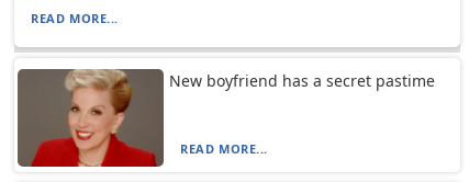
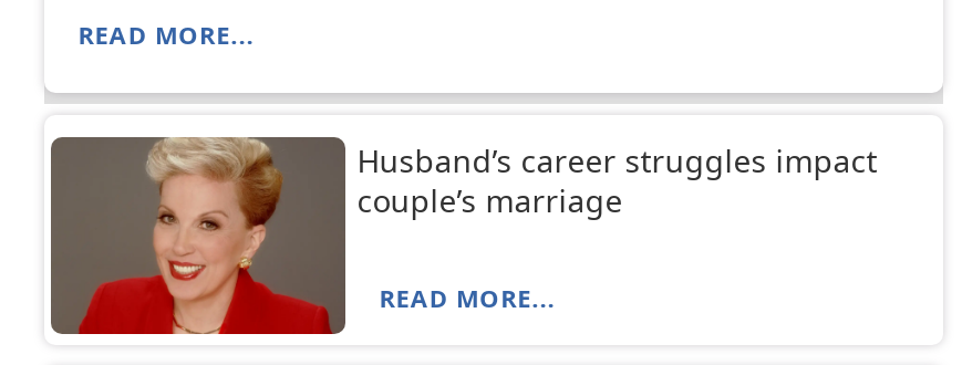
- New boyfriend has a secret pastime
+ Husband’s career struggles impact
+ couple’s marriage
